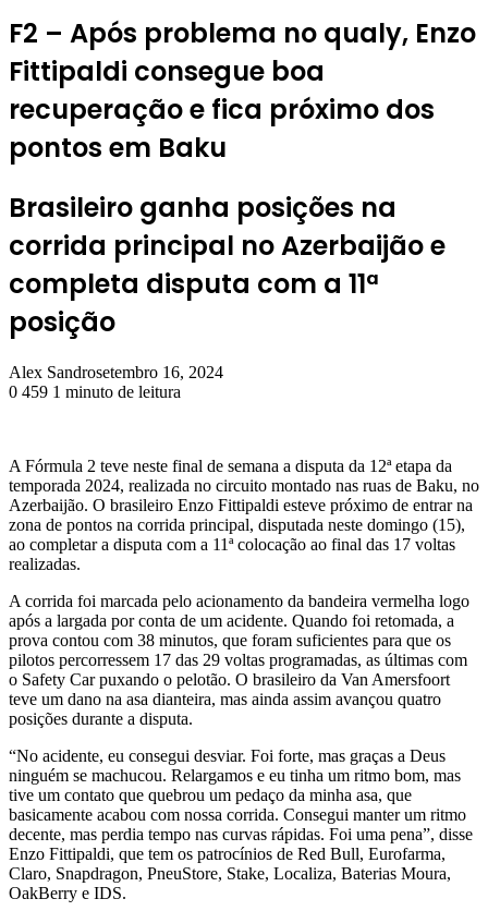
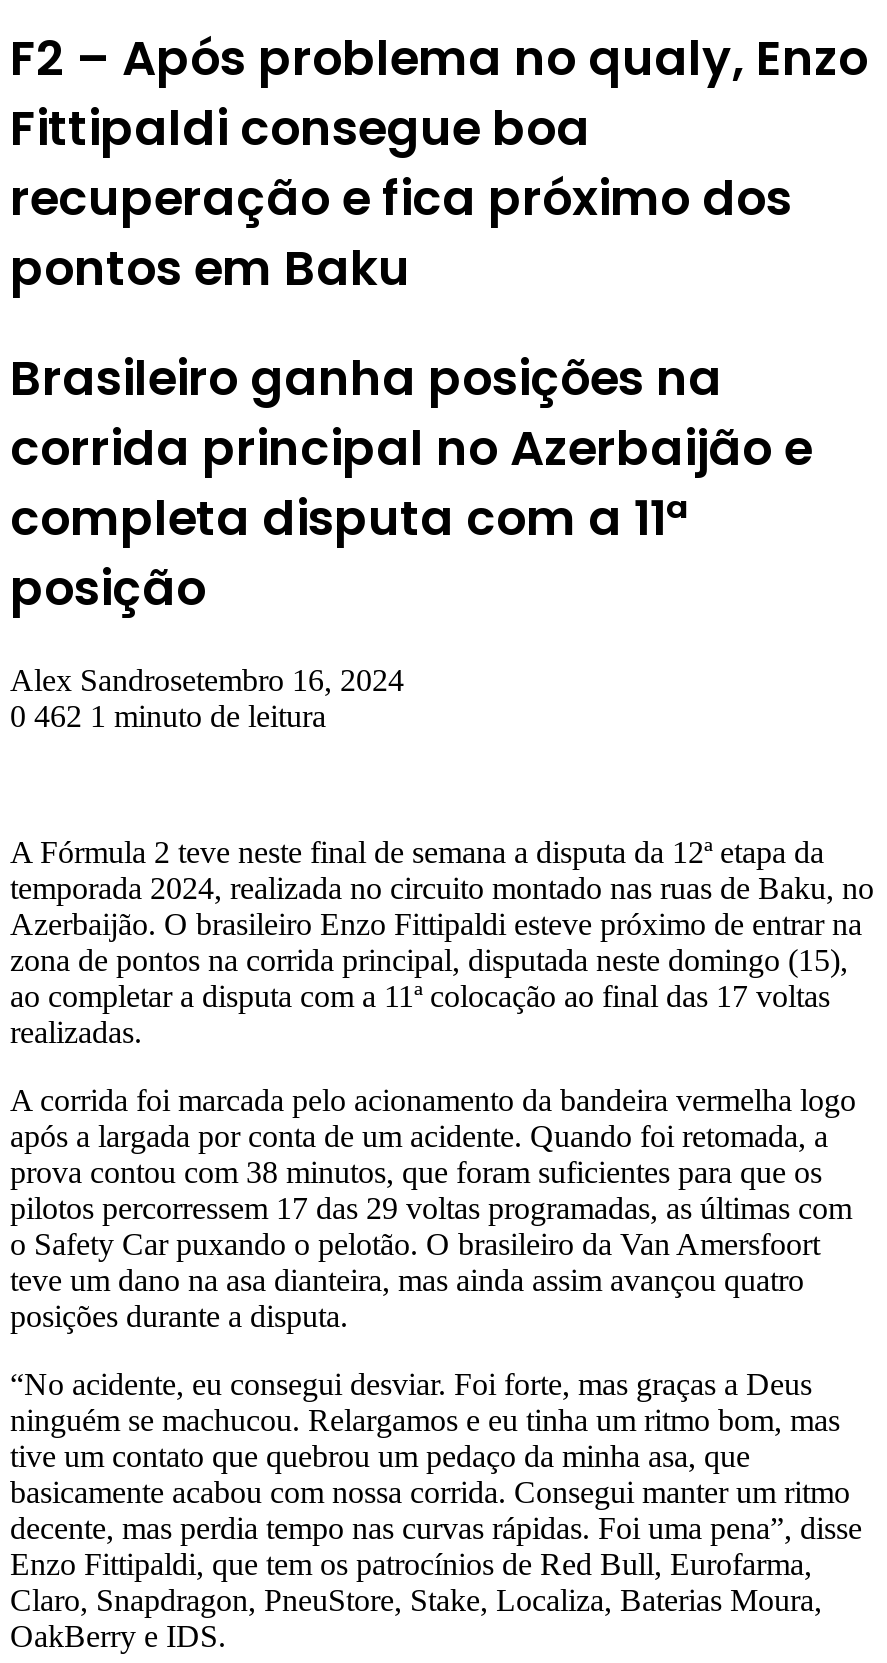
- 0 459 1 minuto de leitura
+ 0 462 1 minuto de leitura
